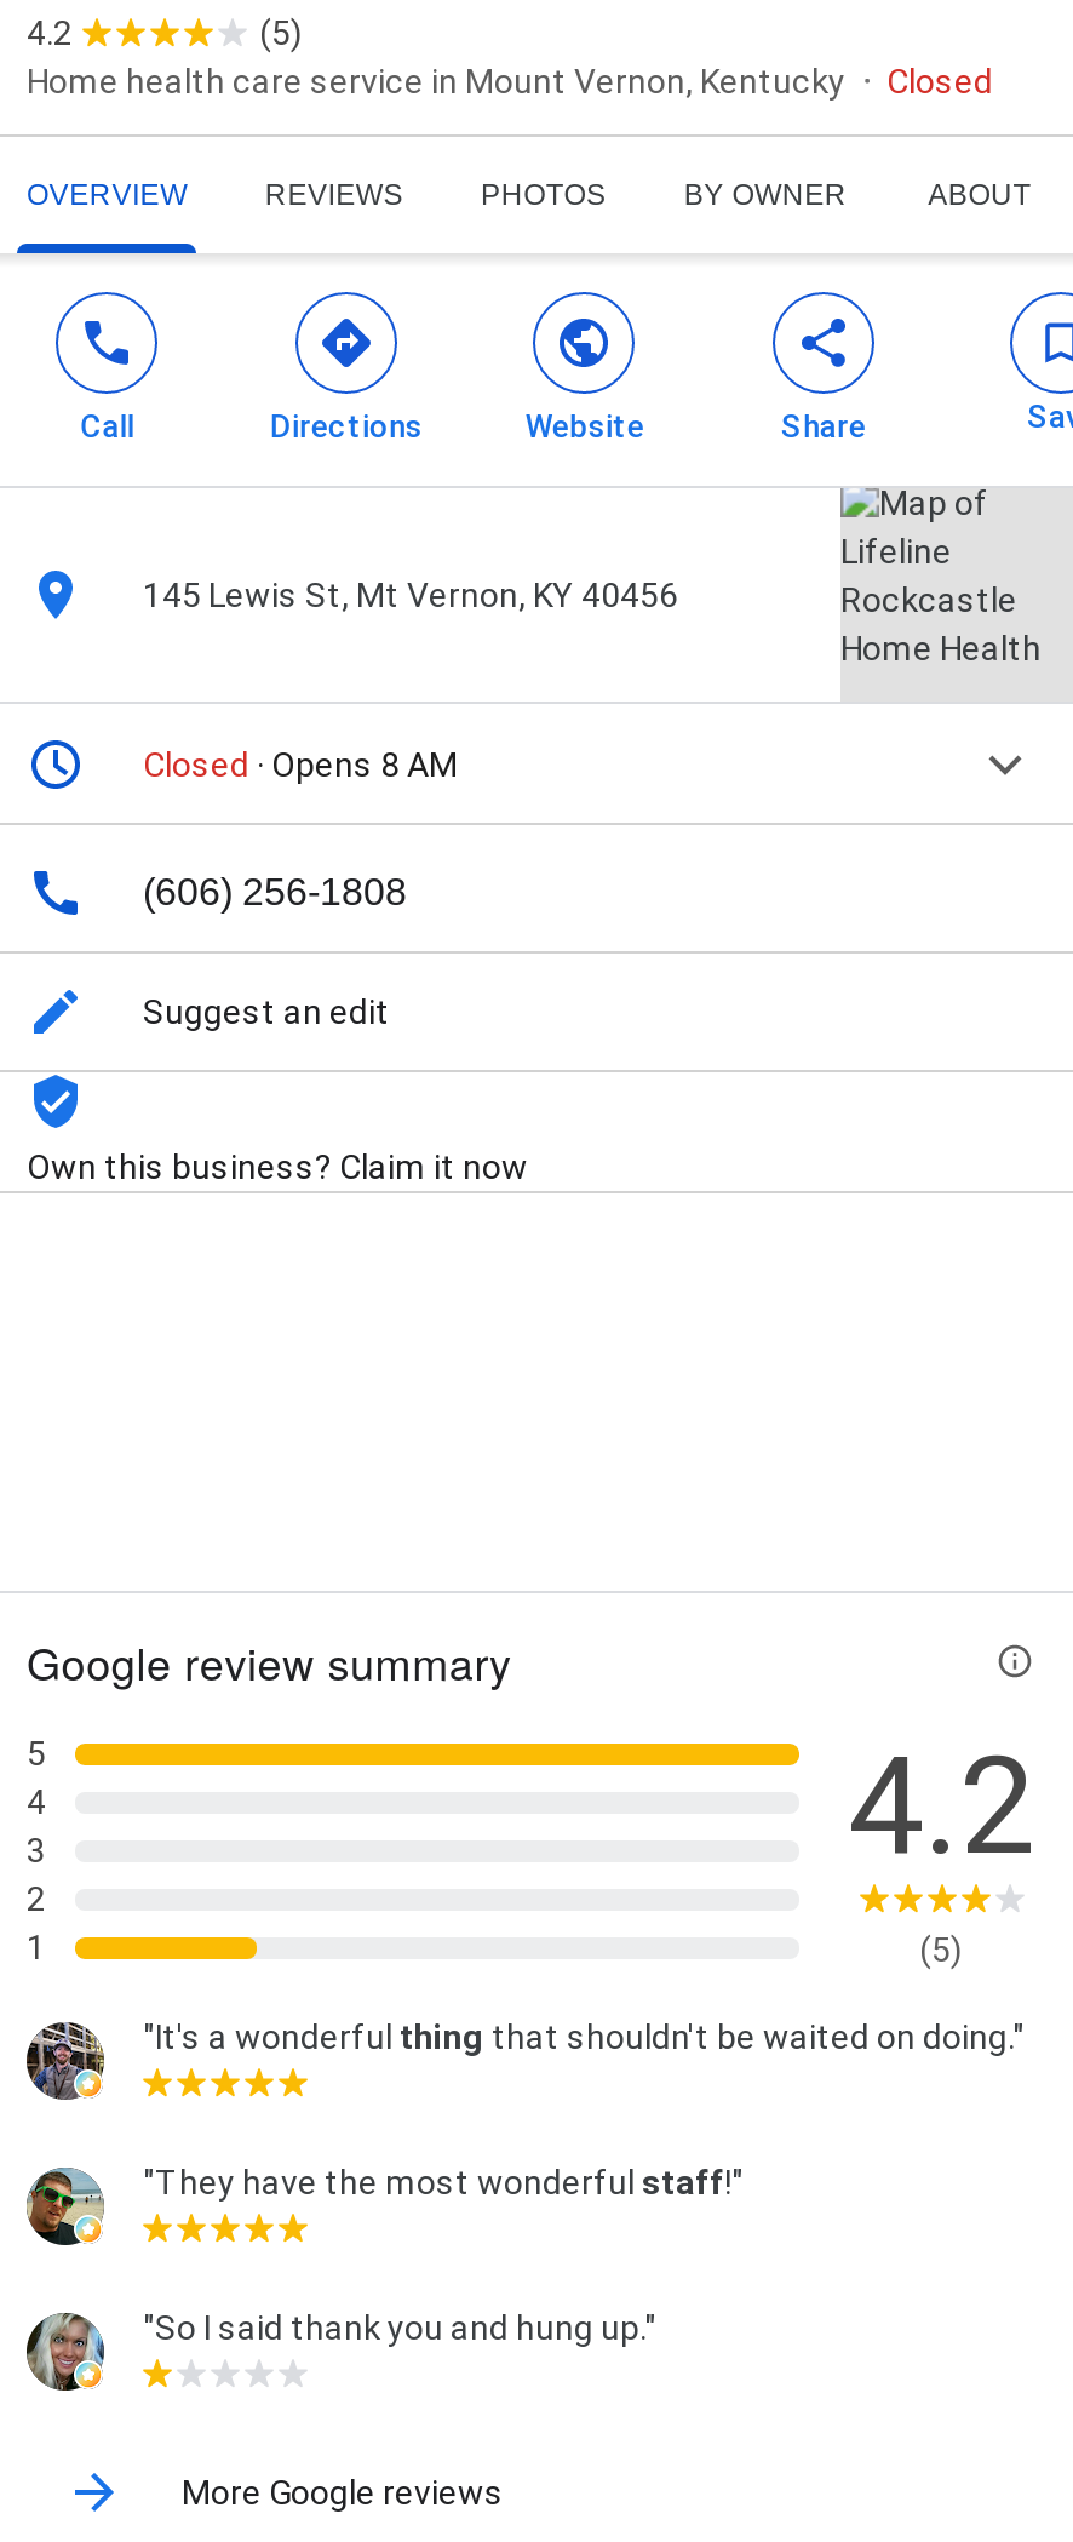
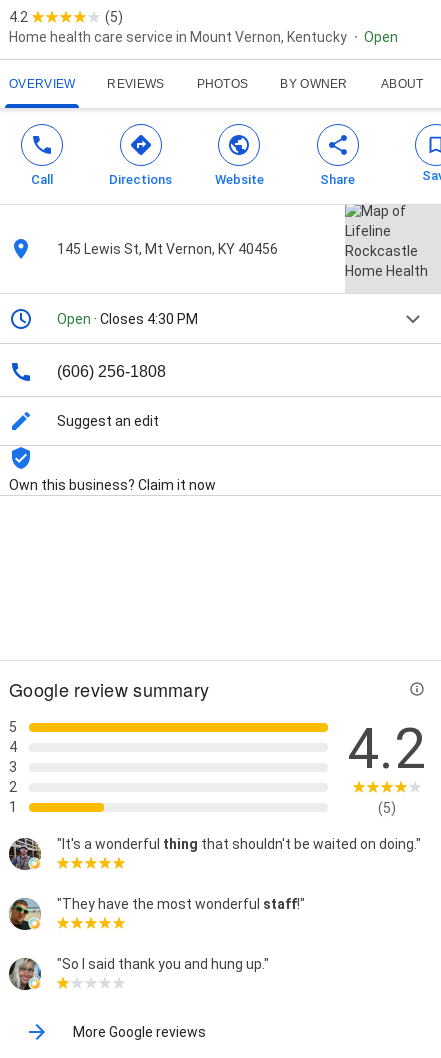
- Closed
+ Open

- Closed · Opens 8 AM
+ Open · Closes 4:30 PM
